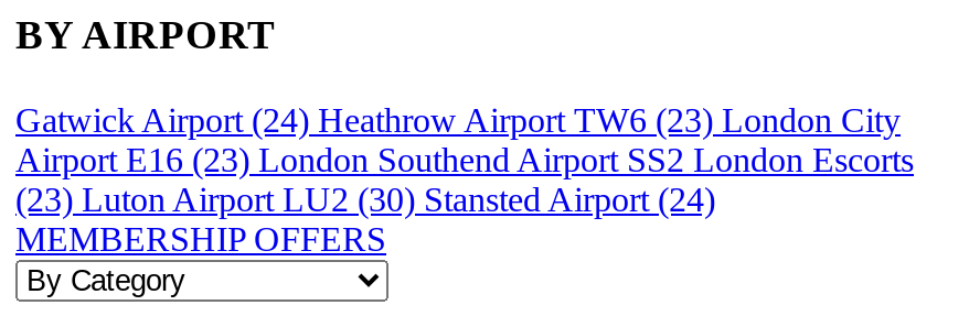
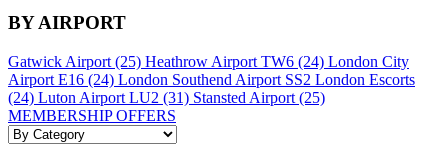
- Gatwick Airport (24) Heathrow Airport TW6 (23) London City
+ Gatwick Airport (25) Heathrow Airport TW6 (24) London City

- Airport E16 (23) London Southend Airport SS2 London Escorts
+ Airport E16 (24) London Southend Airport SS2 London Escorts

- (23) Luton Airport LU2 (30) Stansted Airport (24)
+ (24) Luton Airport LU2 (31) Stansted Airport (25)
